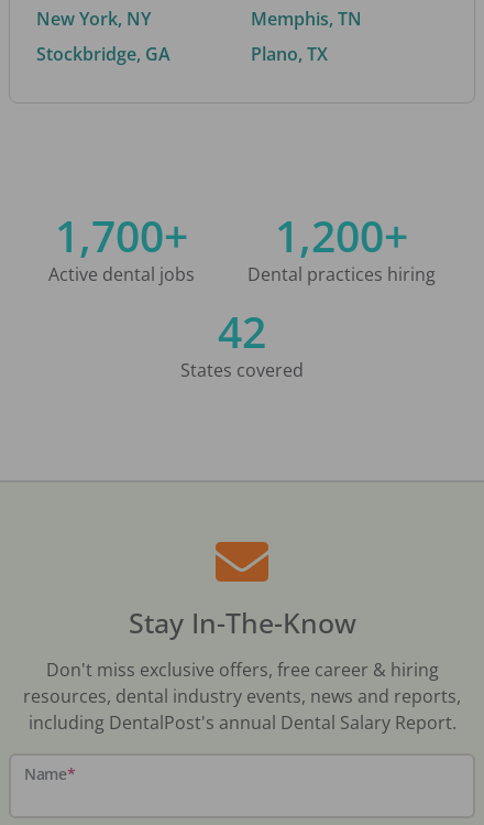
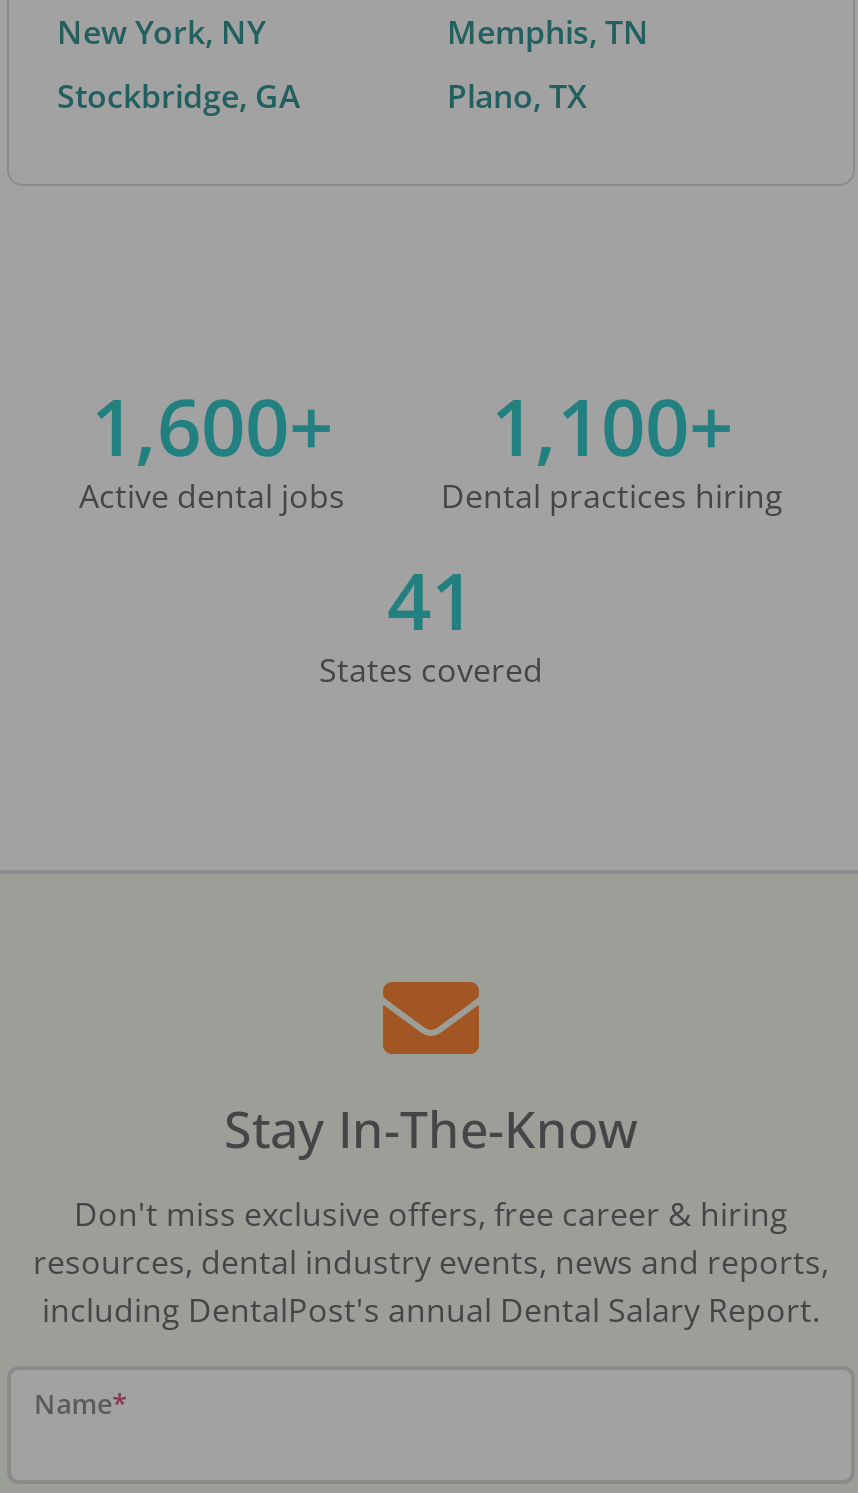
- 1,700+
+ 1,600+

- 1,200+
+ 1,100+

- 42
+ 41
